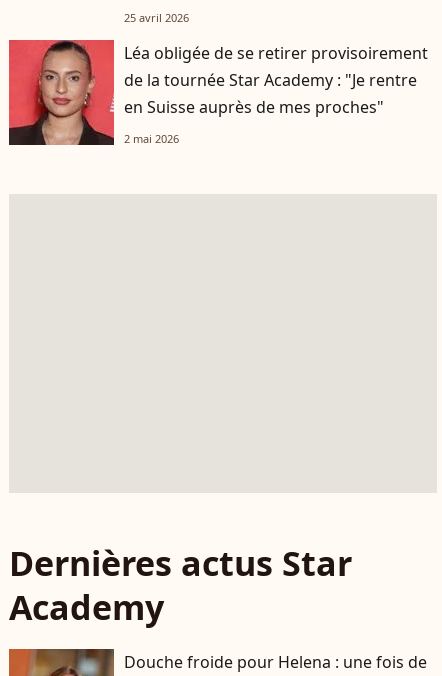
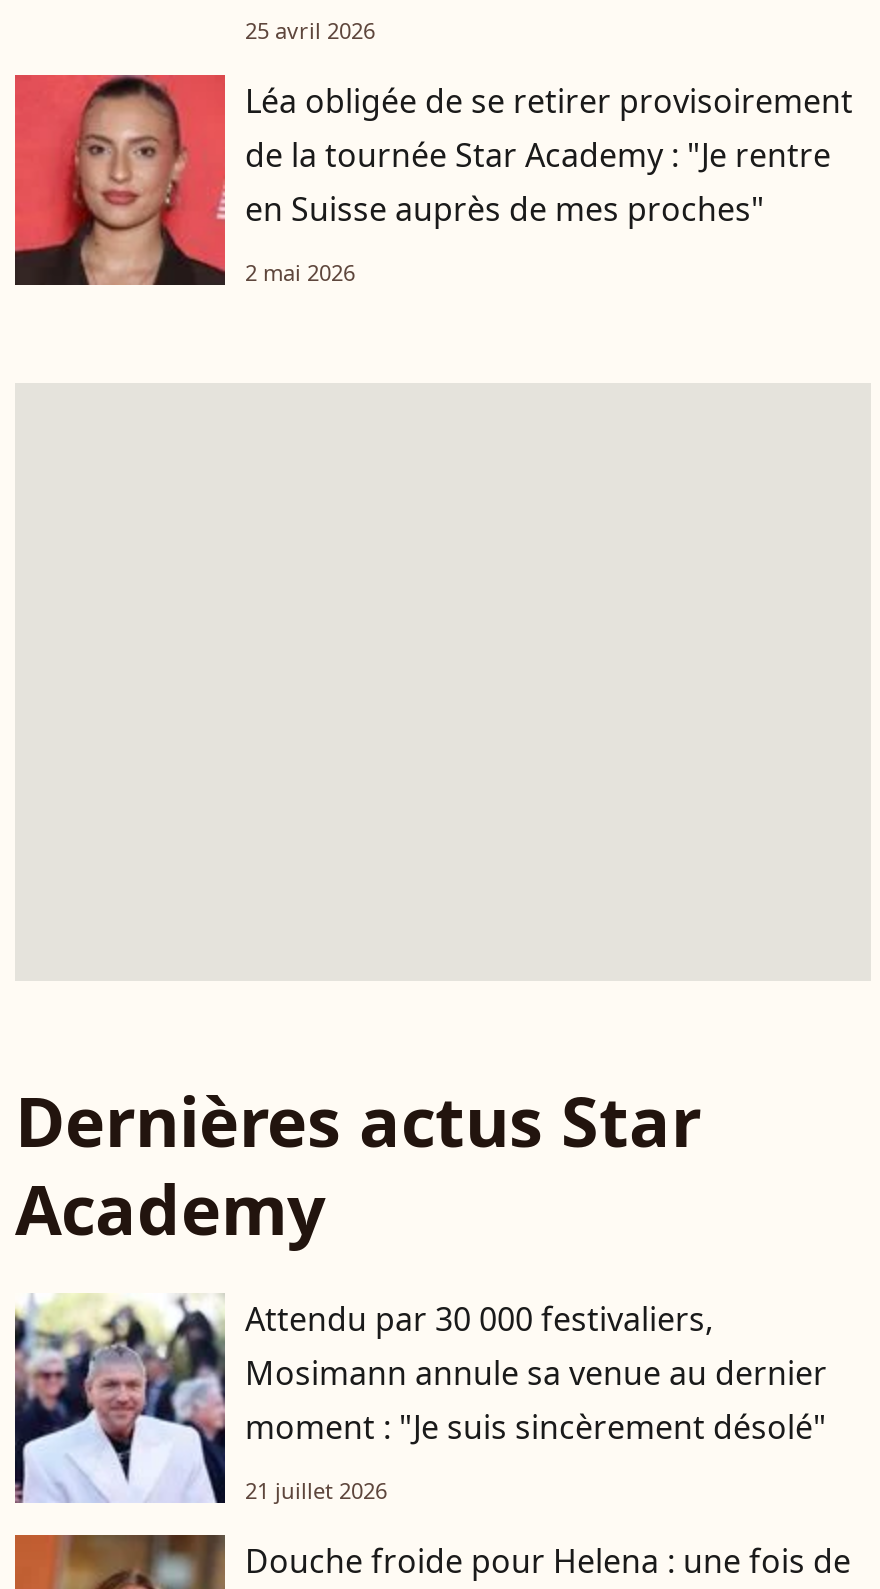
+ [image]
+ Attendu par 30 000 festivaliers,
+ Mosimann annule sa venue au dernier
+ moment : "Je suis sincèrement désolé"
+ 21 juillet 2026
